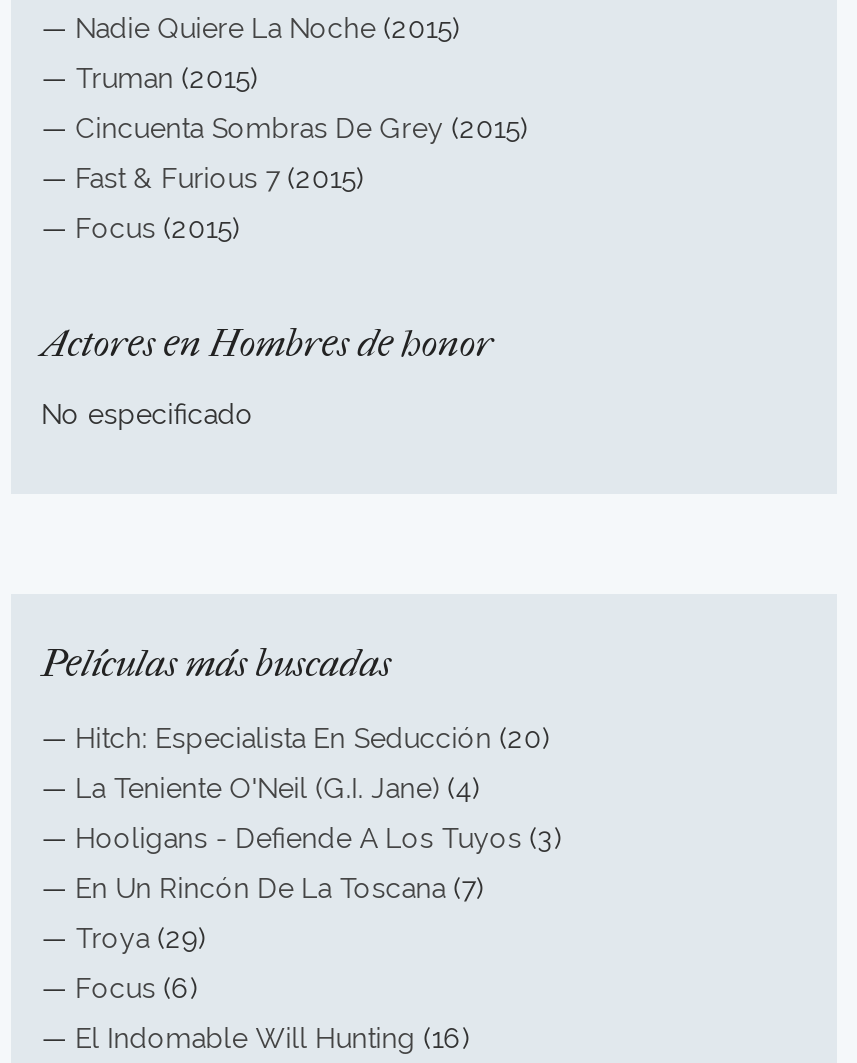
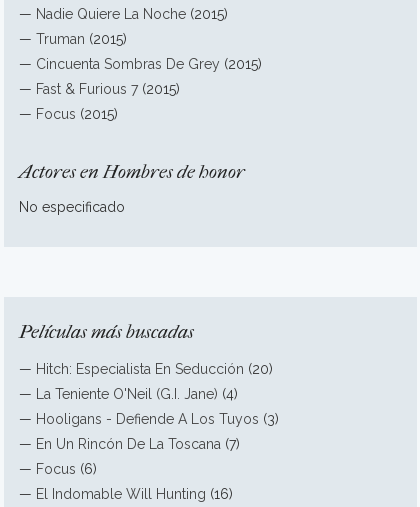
- — Troya (29)
